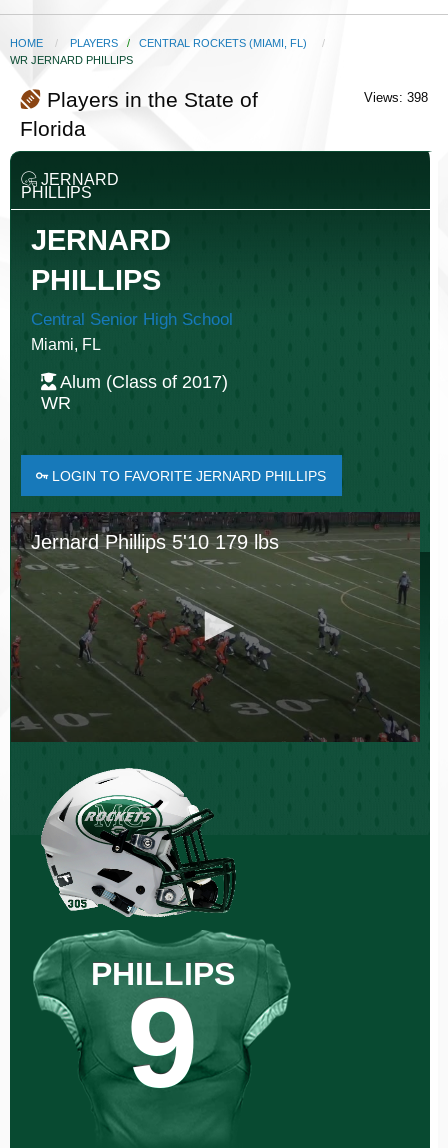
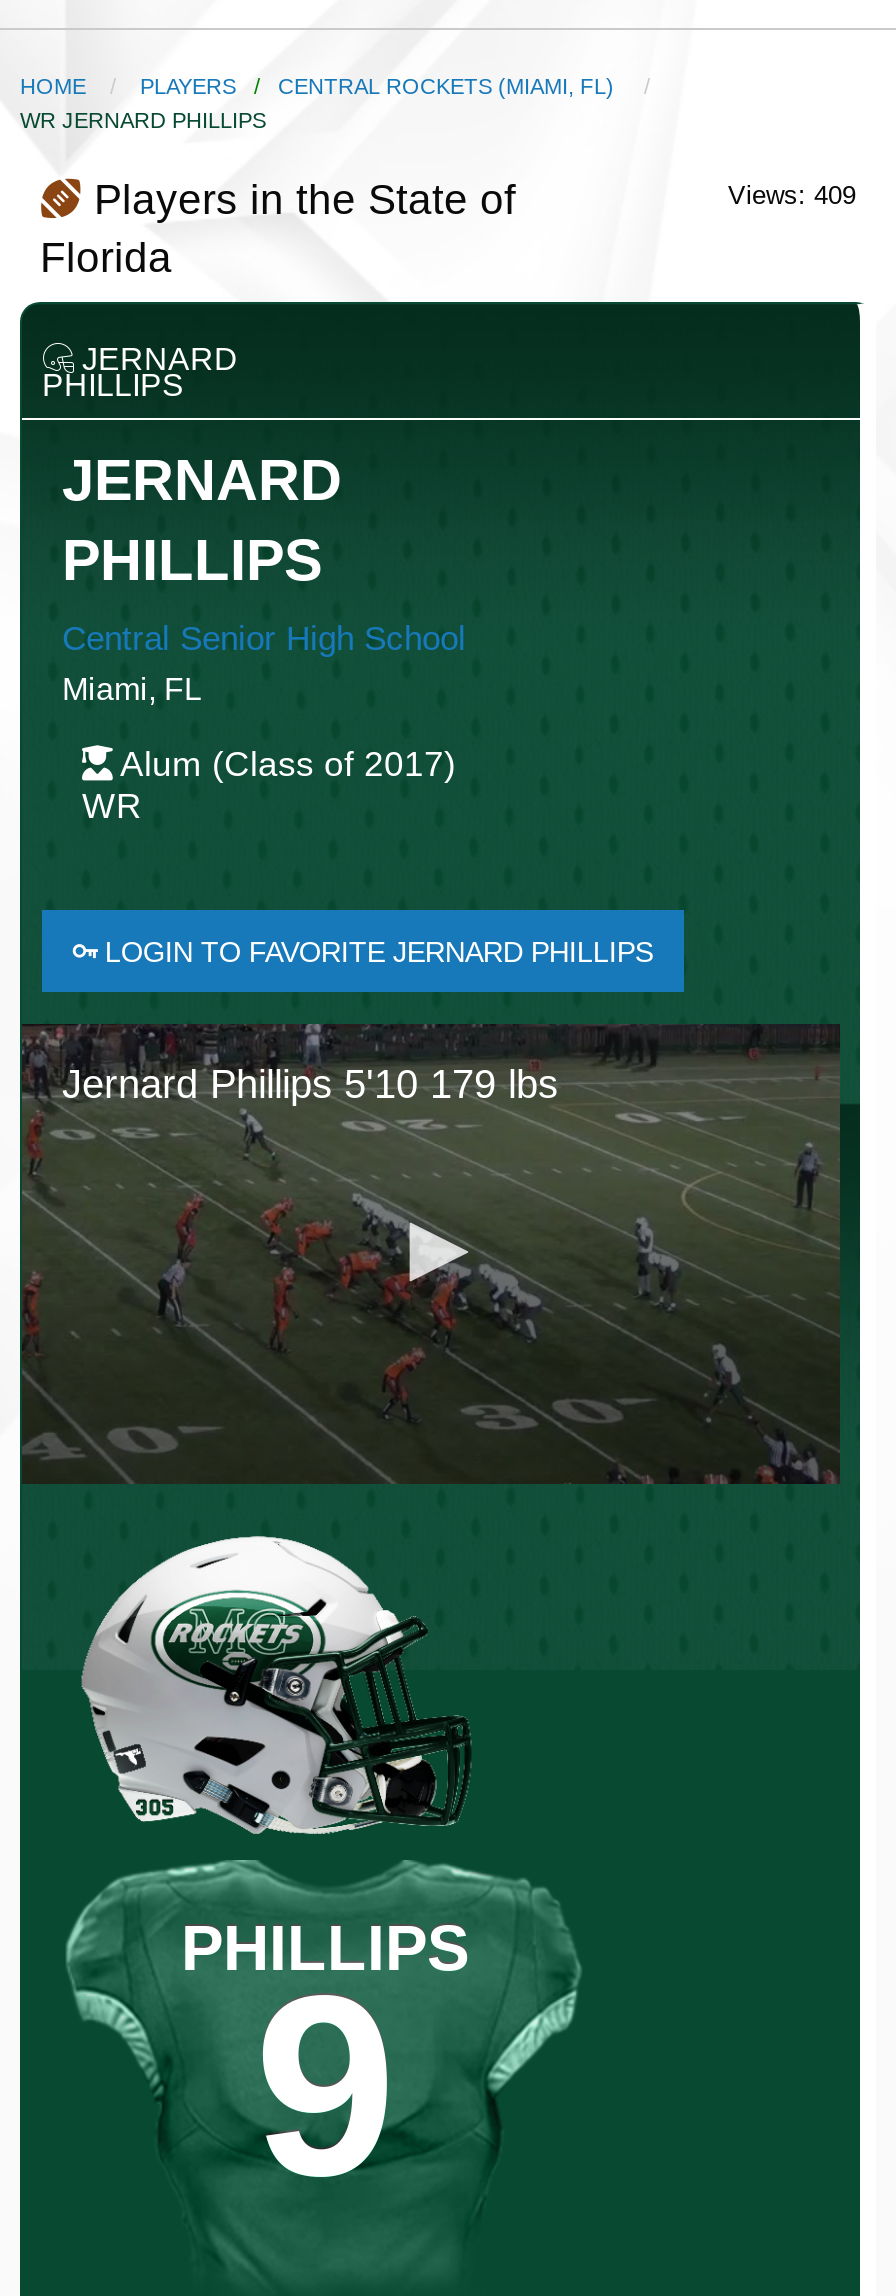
- Views: 398
+ Views: 409
